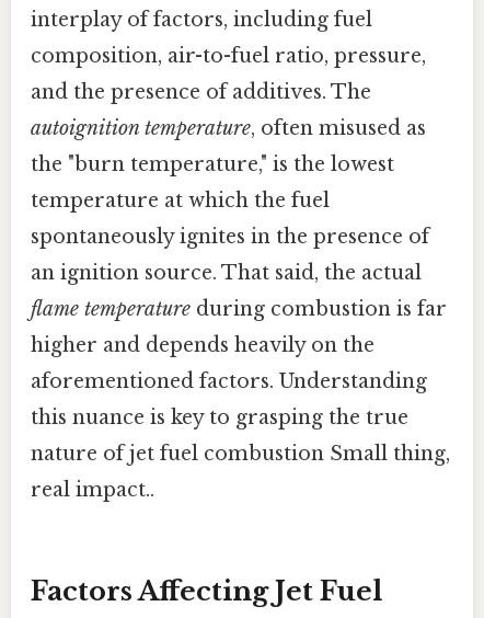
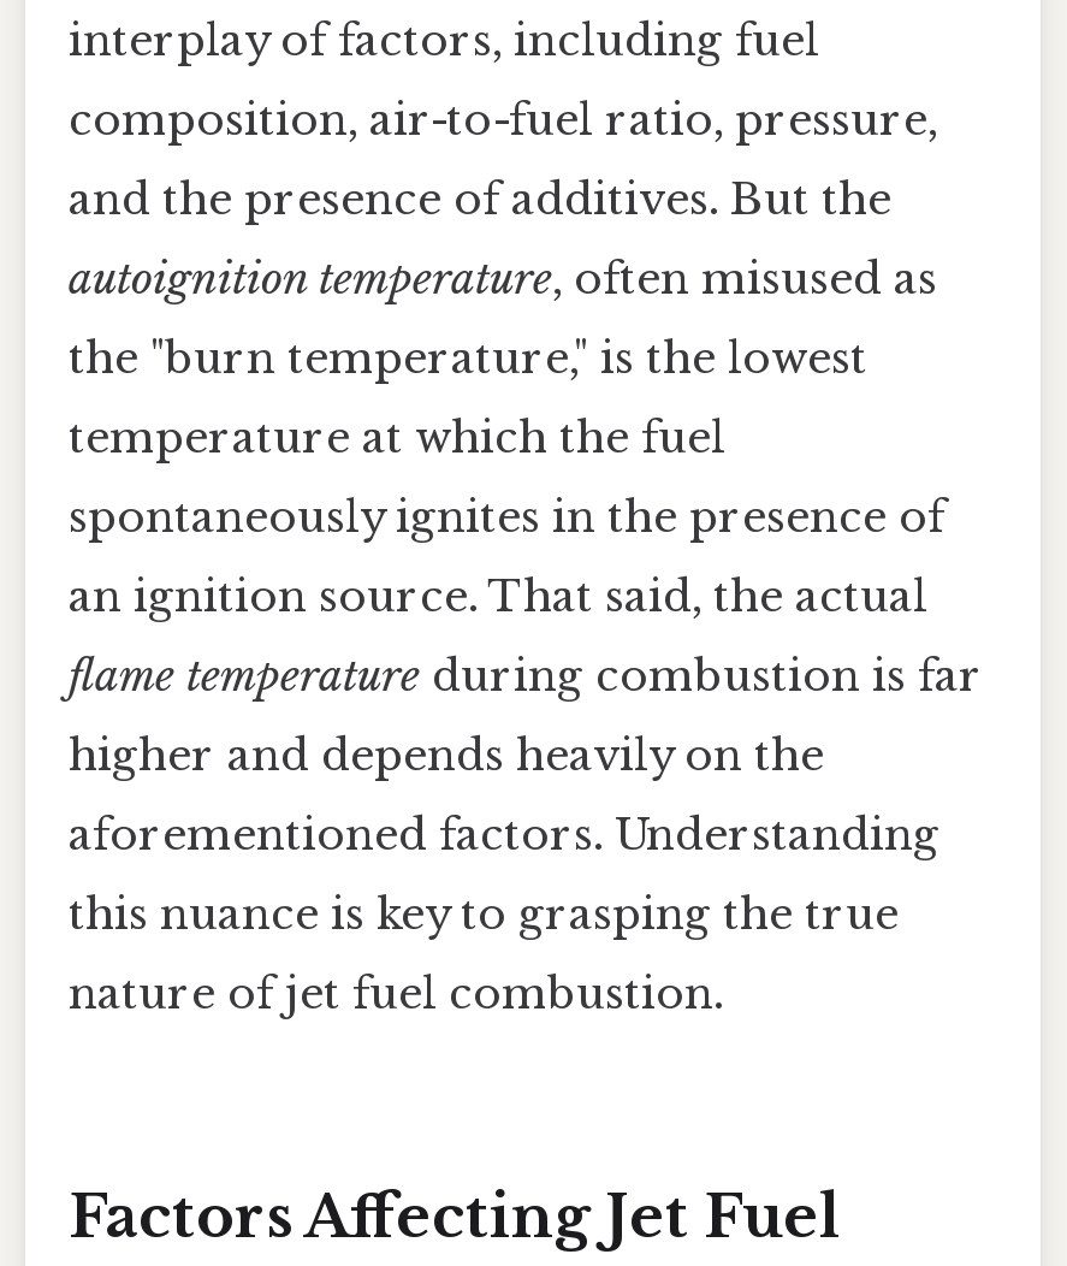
- and the presence of additives. The
+ and the presence of additives. But the

- nature of jet fuel combustion Small thing,
- real impact..
+ nature of jet fuel combustion.
